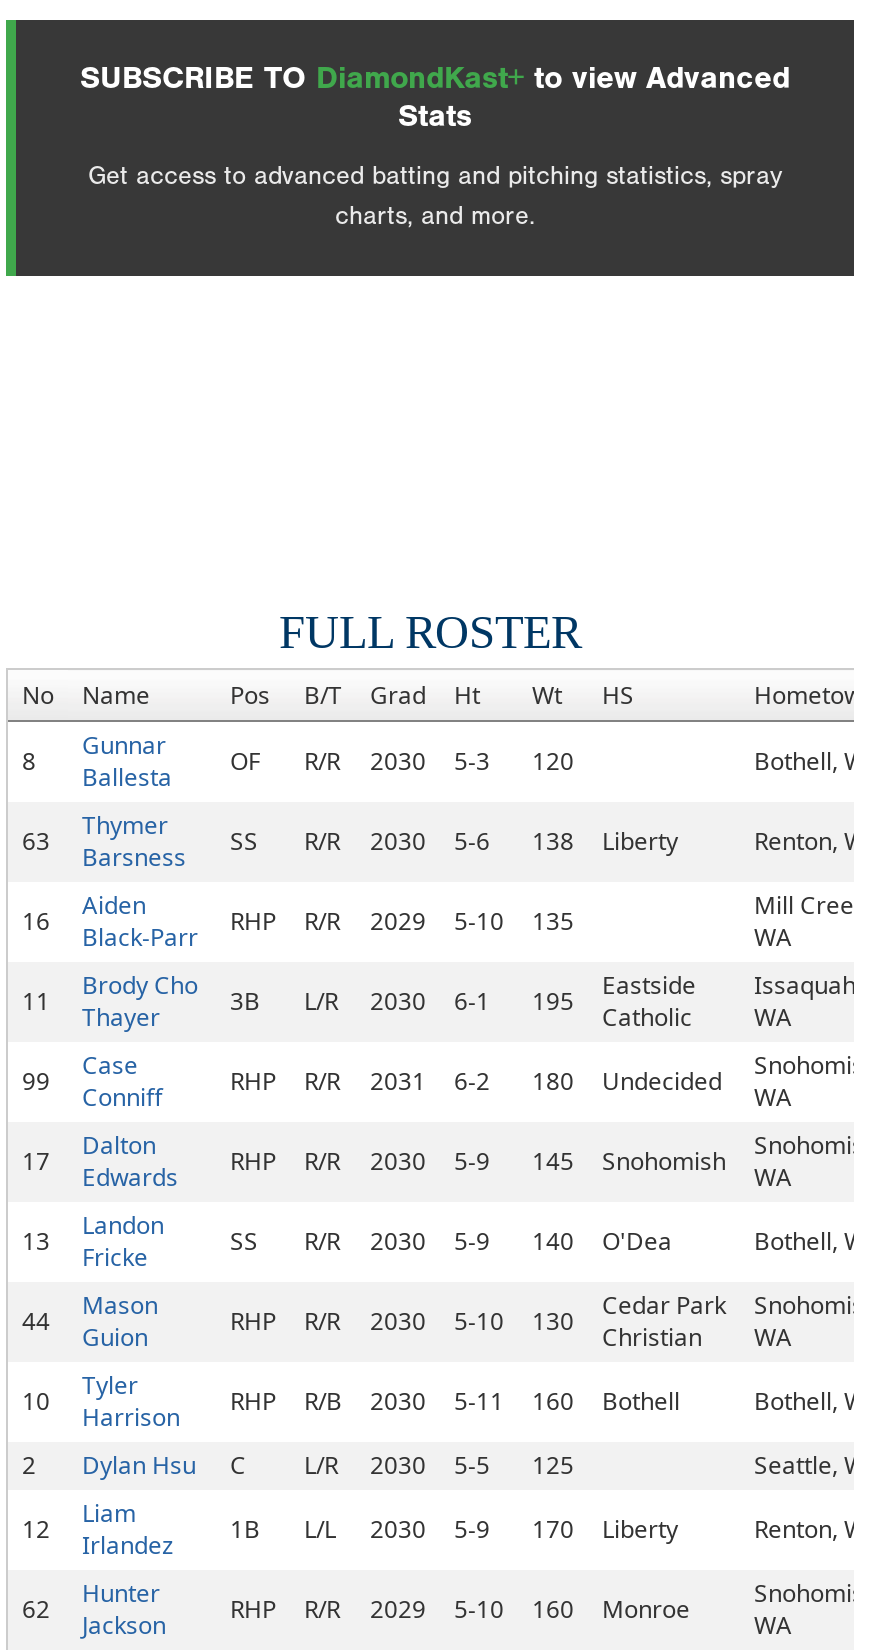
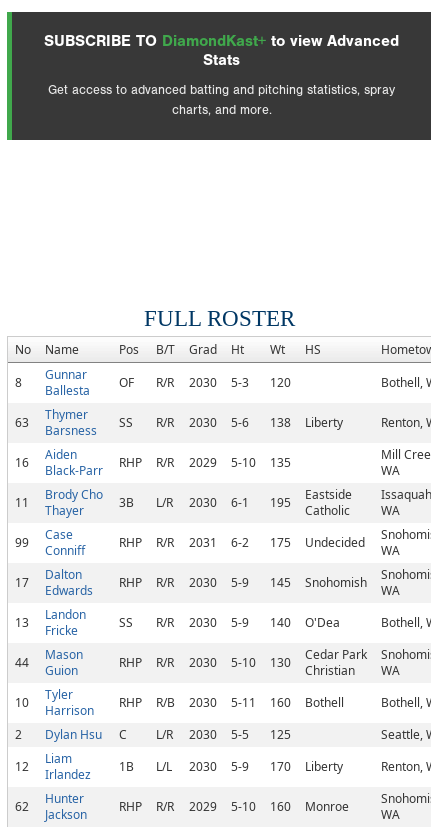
- 180
+ 175
